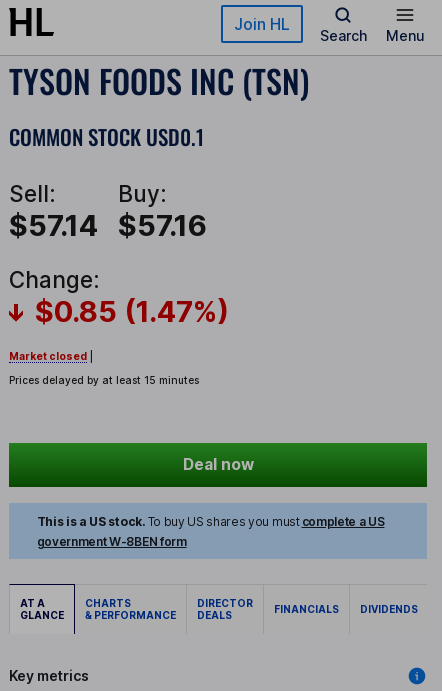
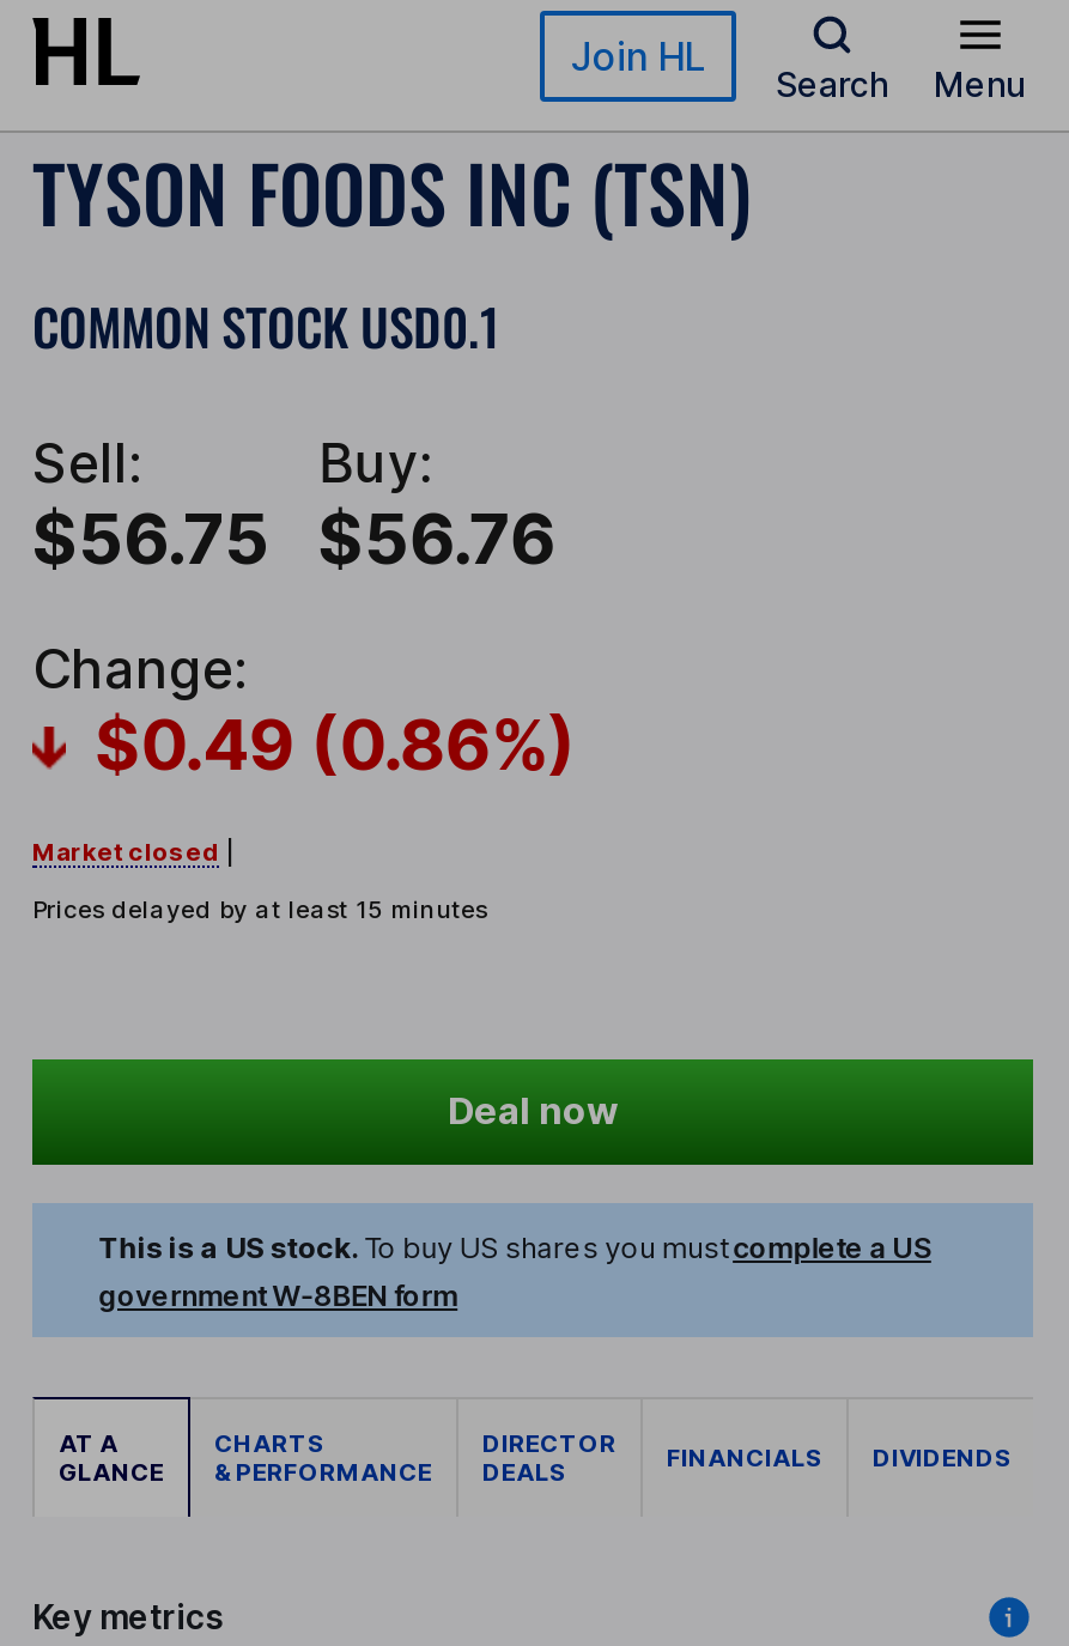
- $57.14
+ $56.75

- $57.16
+ $56.76

- $0.85 (1.47%)
+ $0.49 (0.86%)
